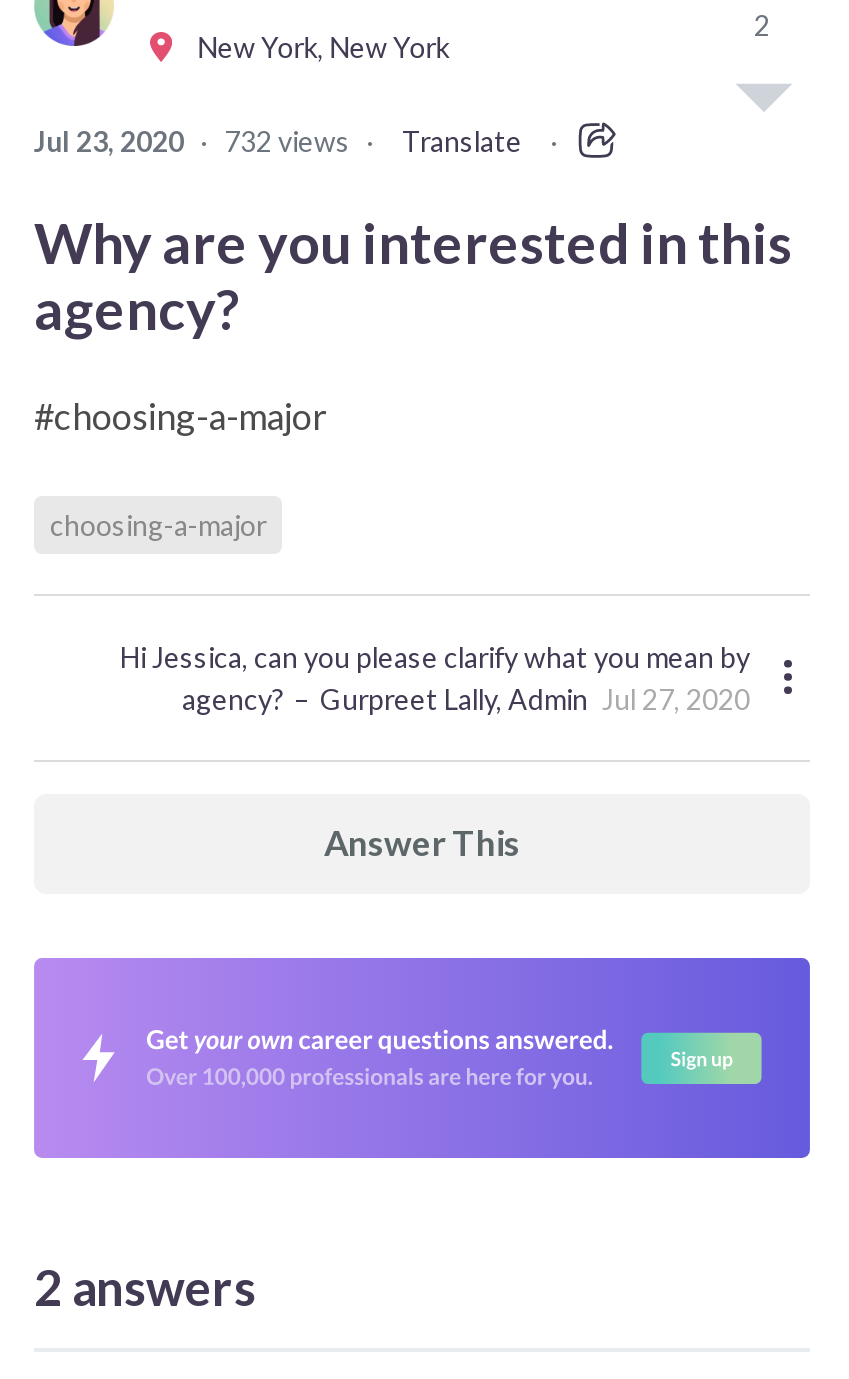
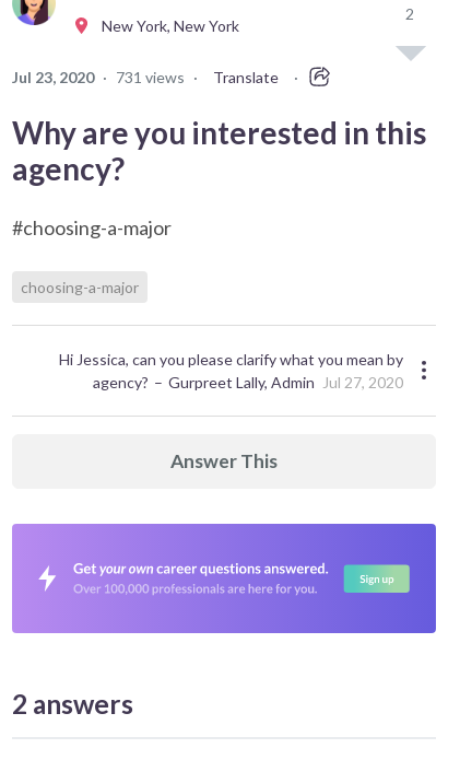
- Jul 23, 2020 · 732 views ·
+ Jul 23, 2020 · 731 views ·
